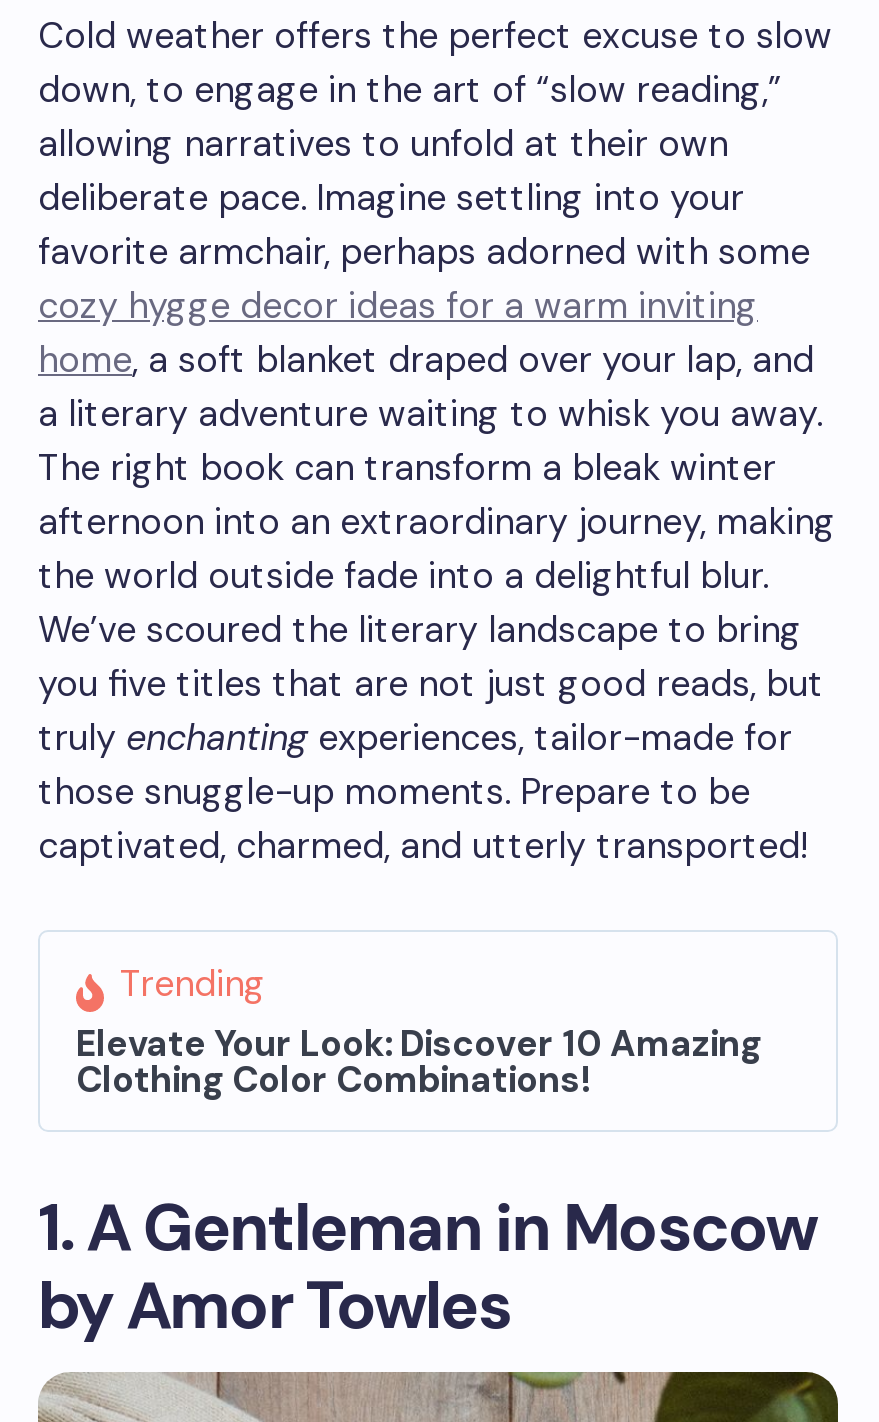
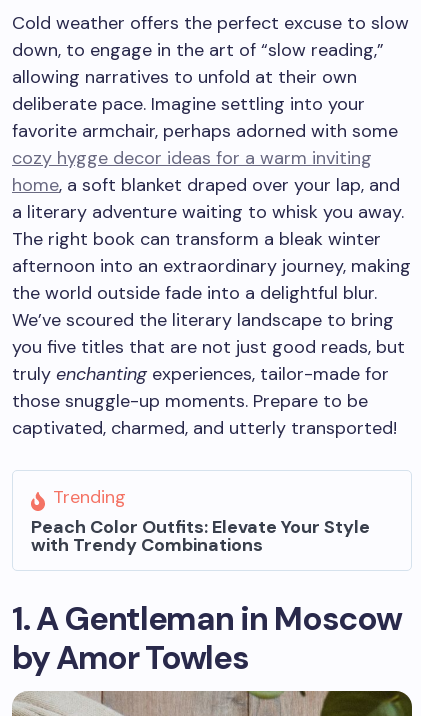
- Elevate Your Look: Discover 10 Amazing
- Clothing Color Combinations!
+ Peach Color Outfits: Elevate Your Style
+ with Trendy Combinations
